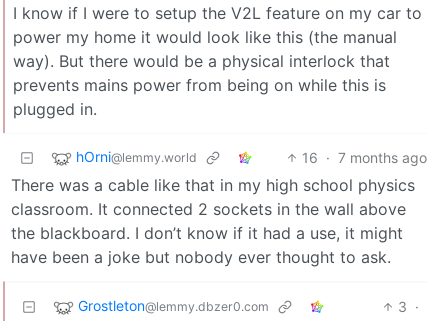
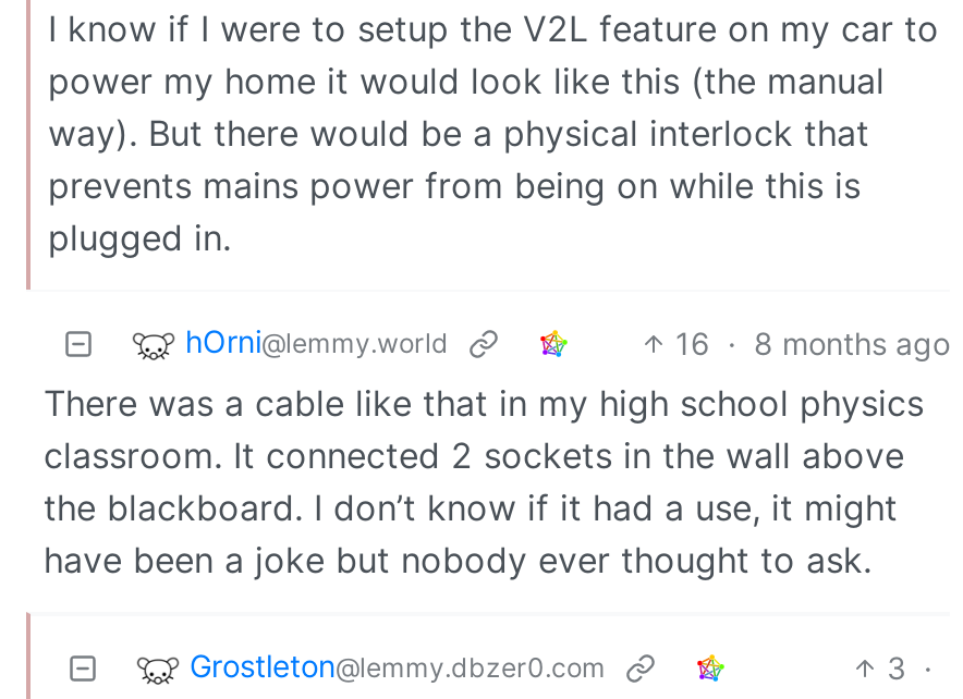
- 16 · 7 months ago
+ 16 · 8 months ago
